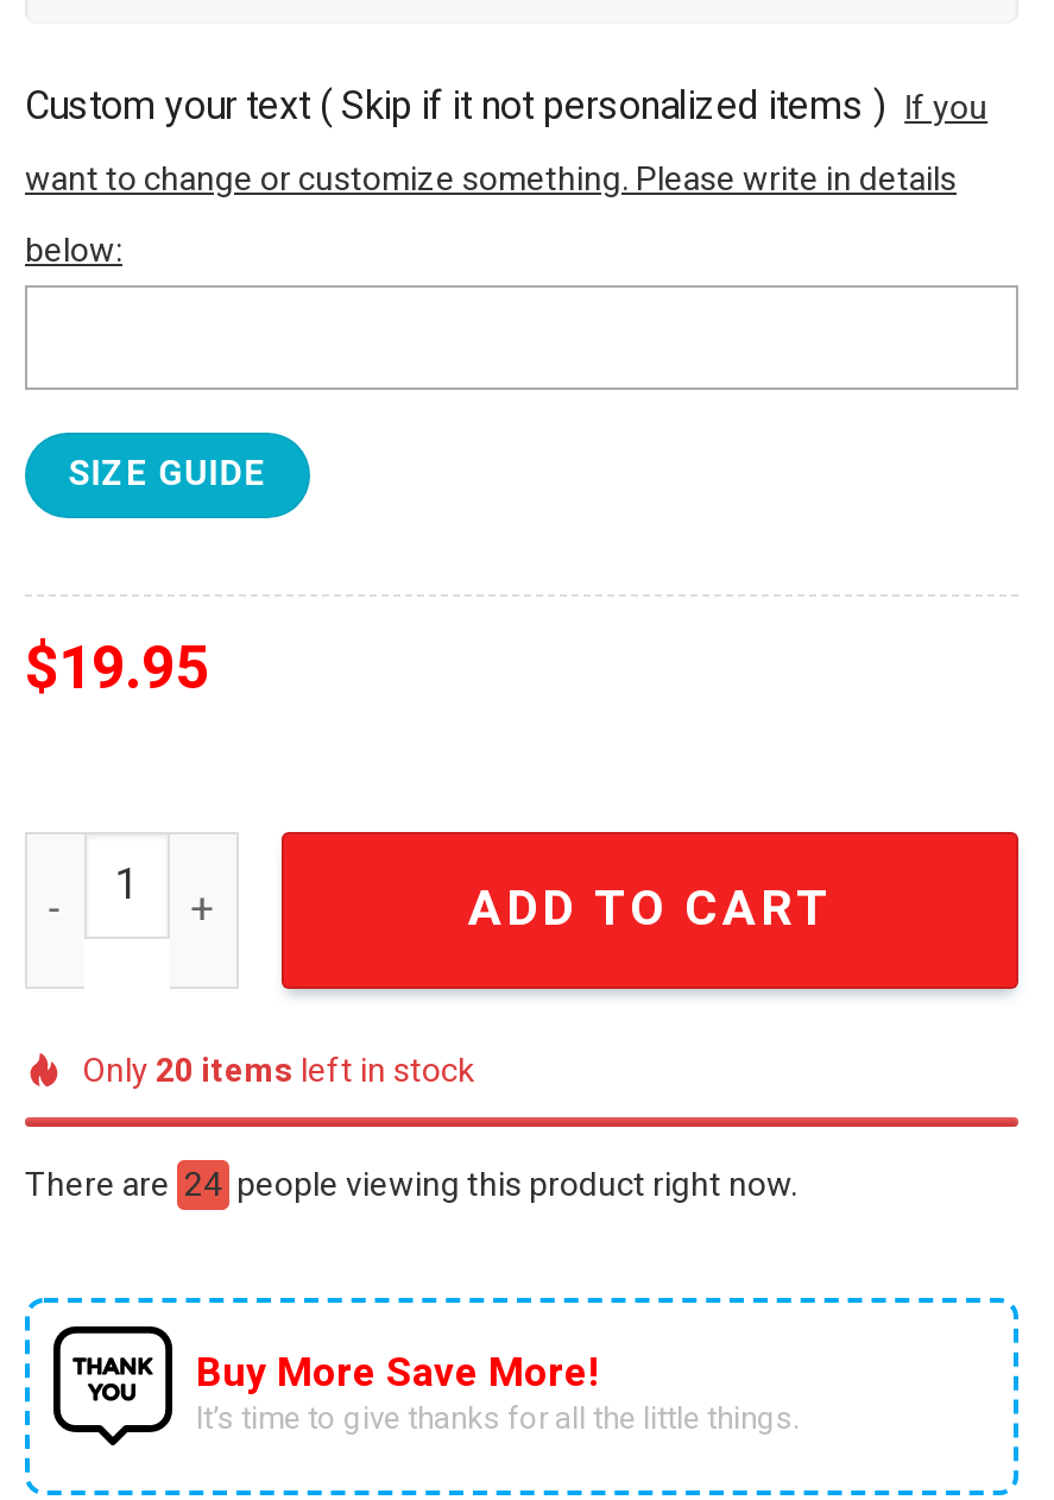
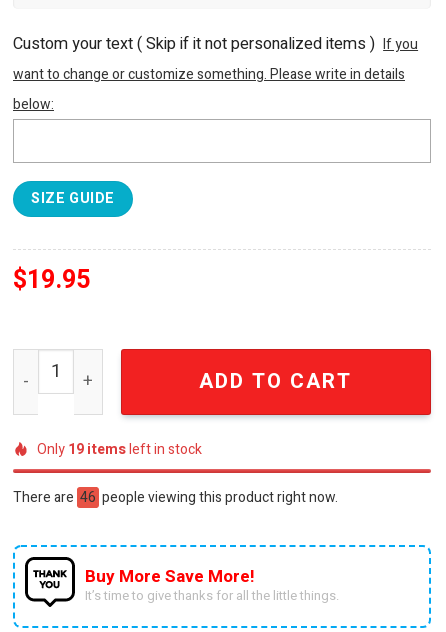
- Only 20 items left in stock
+ Only 19 items left in stock

- There are 24 people viewing this product right now.
+ There are 46 people viewing this product right now.
